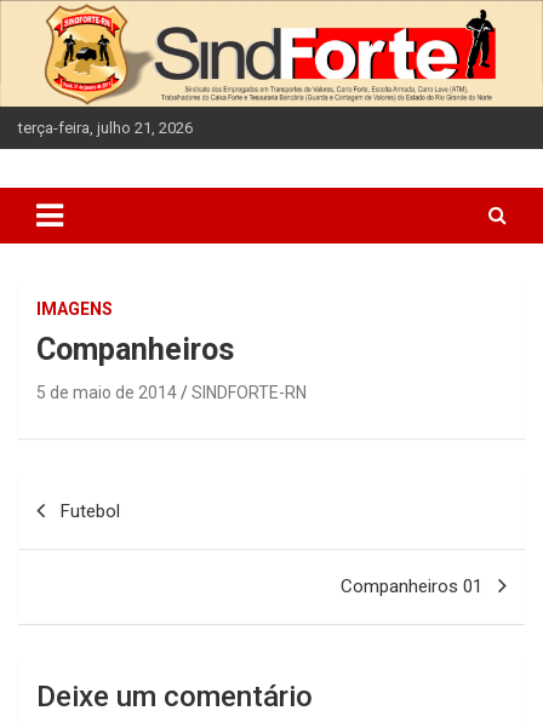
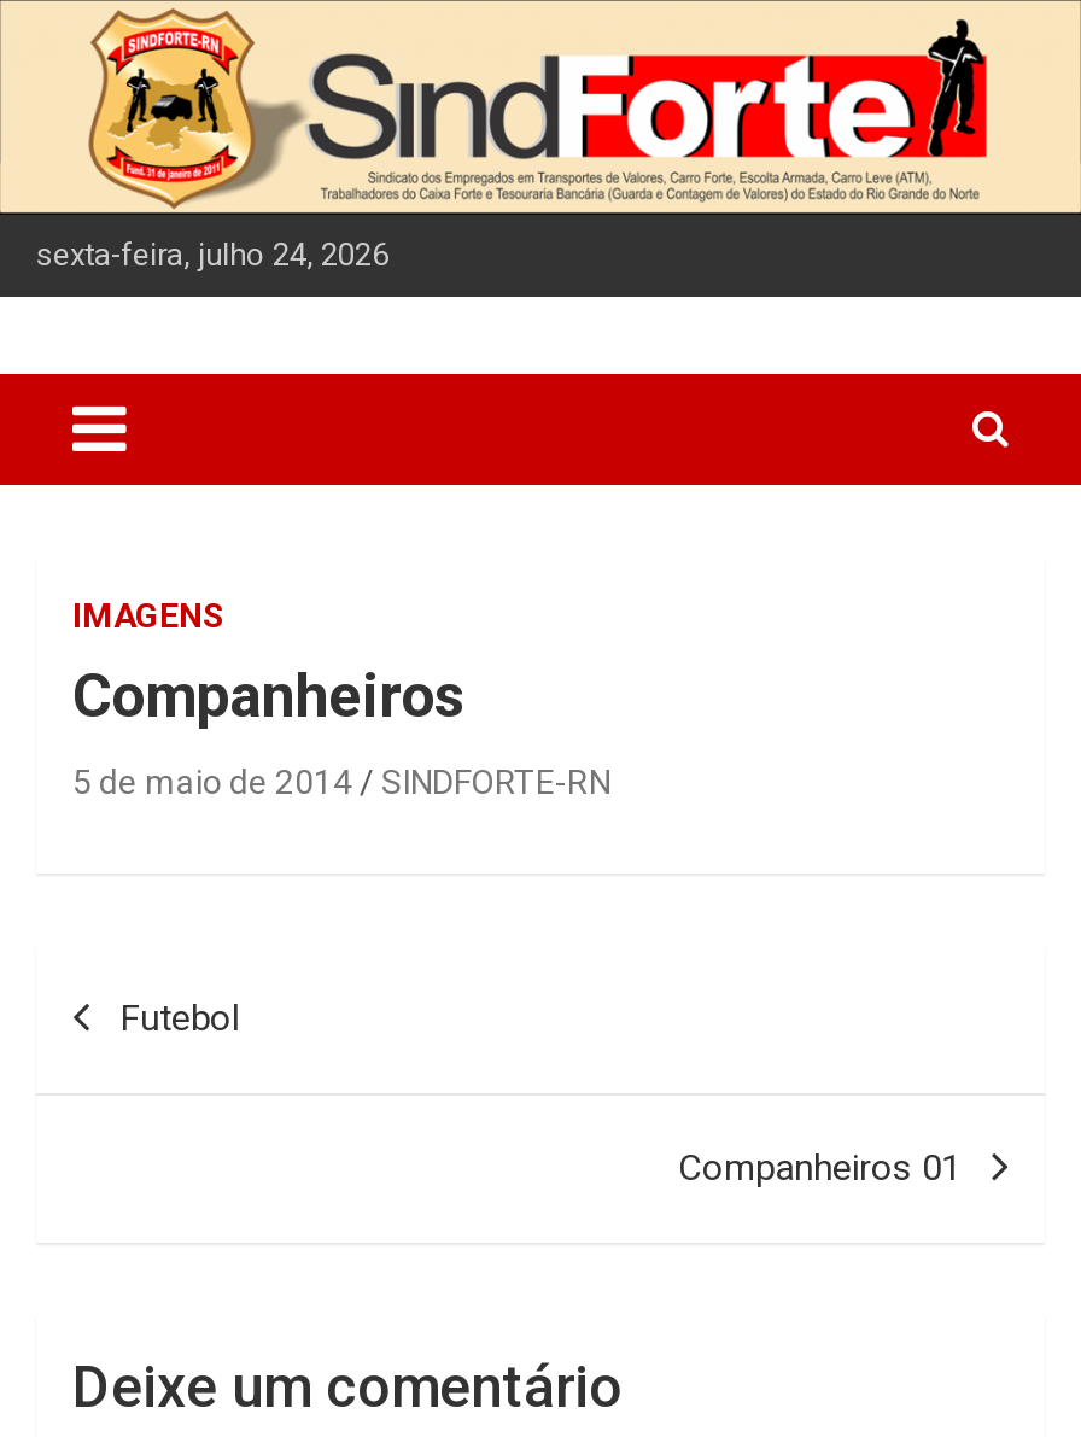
- terça-feira, julho 21, 2026
+ sexta-feira, julho 24, 2026
